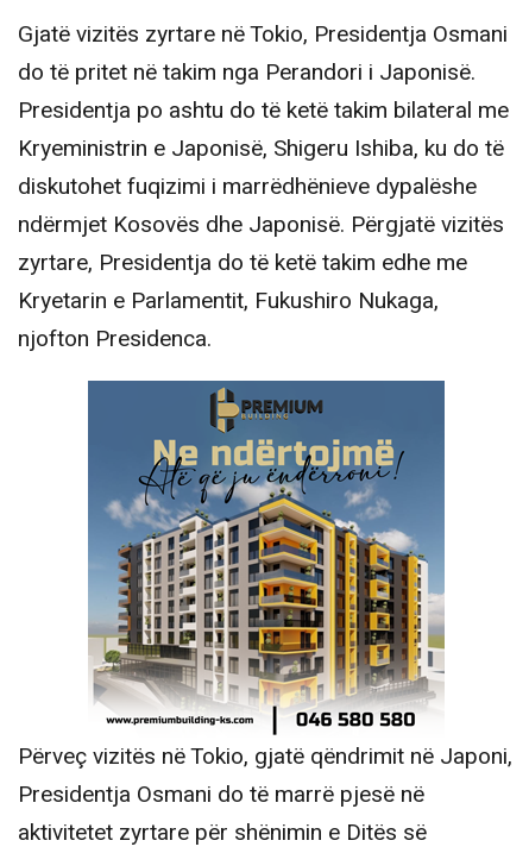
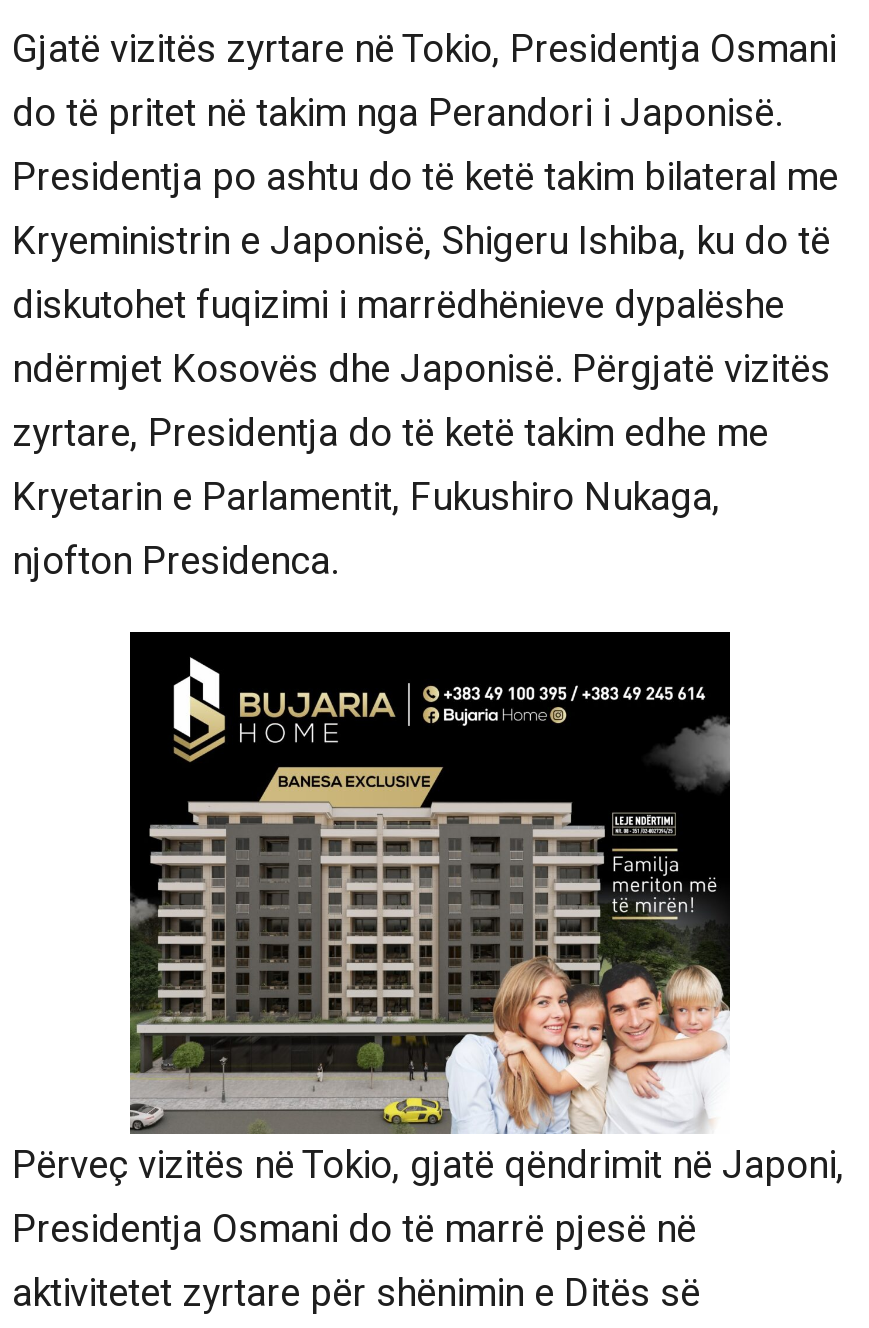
- [image]
+ [image]
